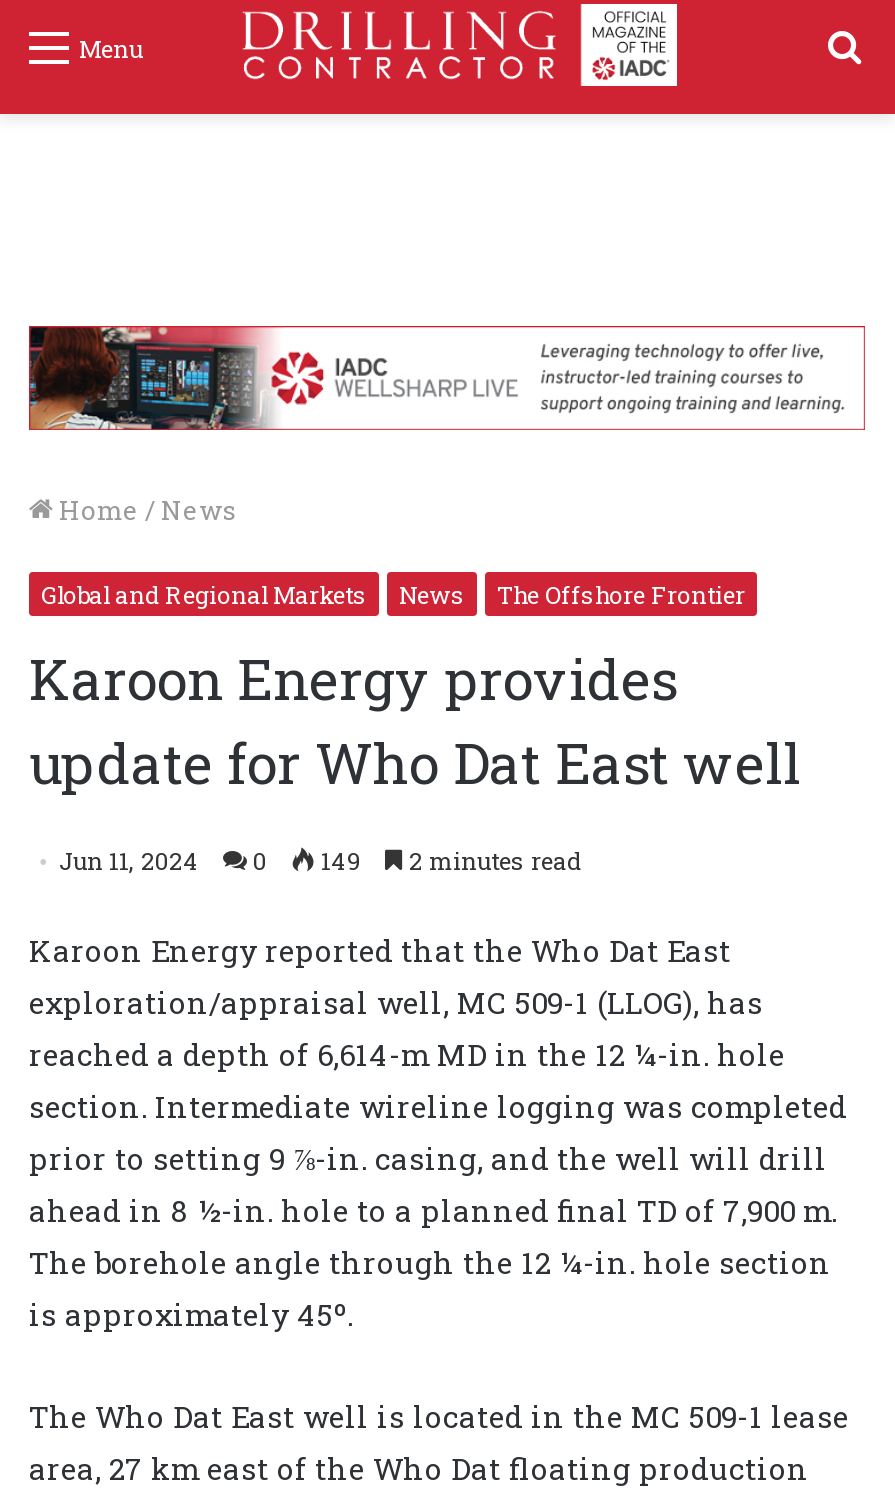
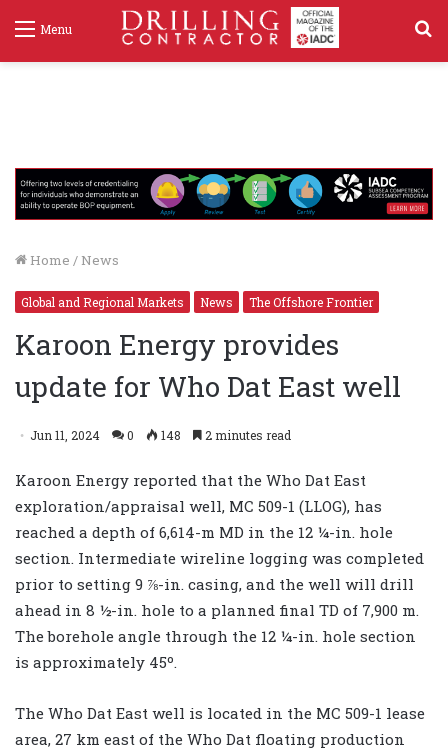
- [image]
+ [image]

- Jun 11, 2024 0 149 2 minutes read
+ Jun 11, 2024 0 148 2 minutes read
